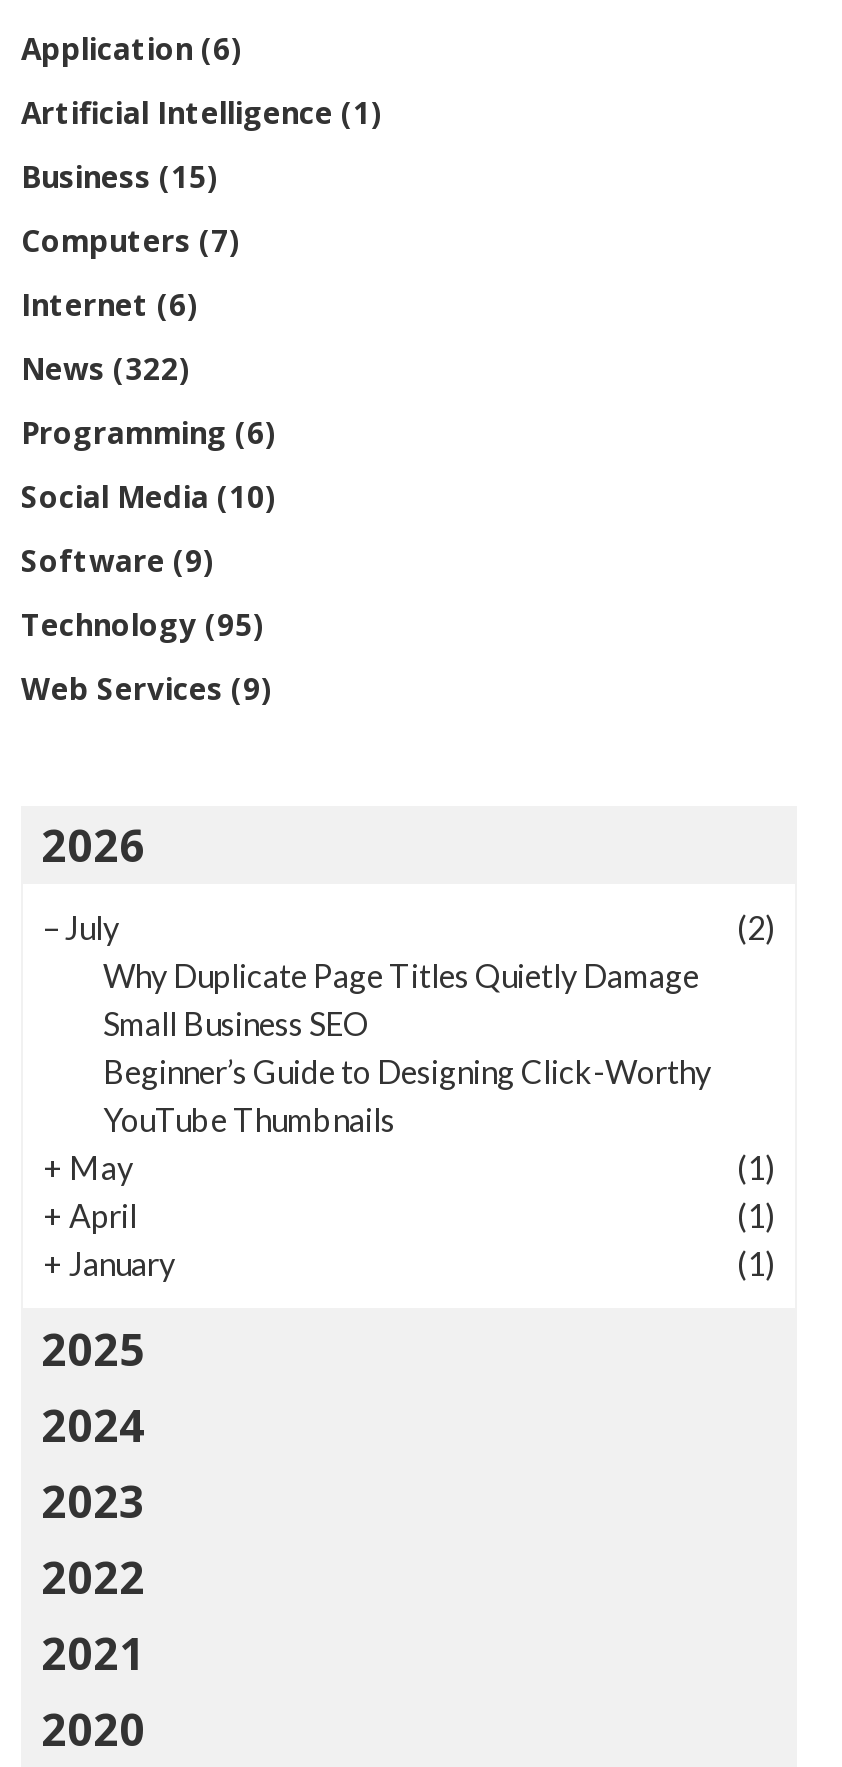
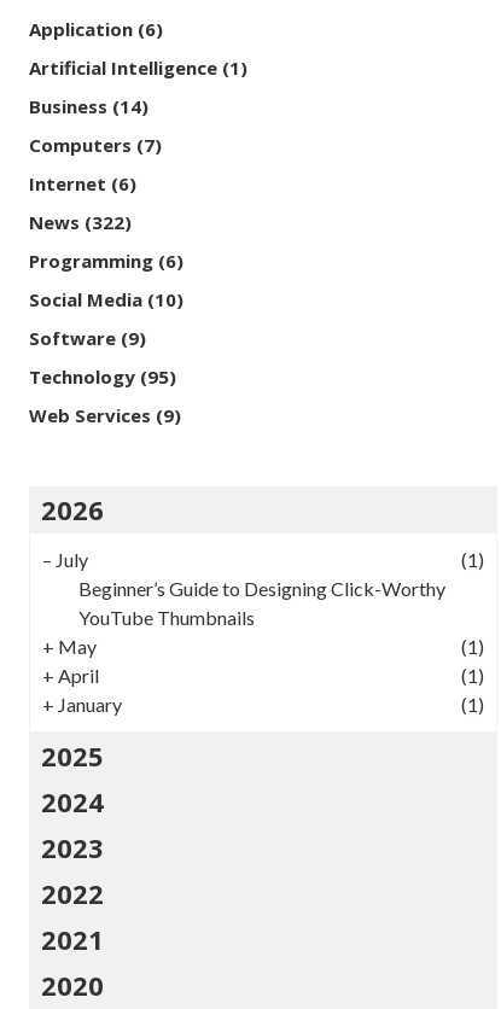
- Business (15)
+ Business (14)

- (2)
- Why Duplicate Page Titles Quietly Damage
- Small Business SEO
+ (1)
